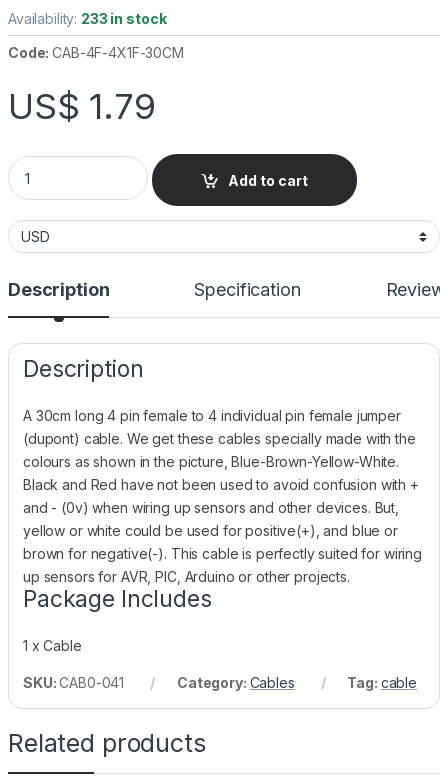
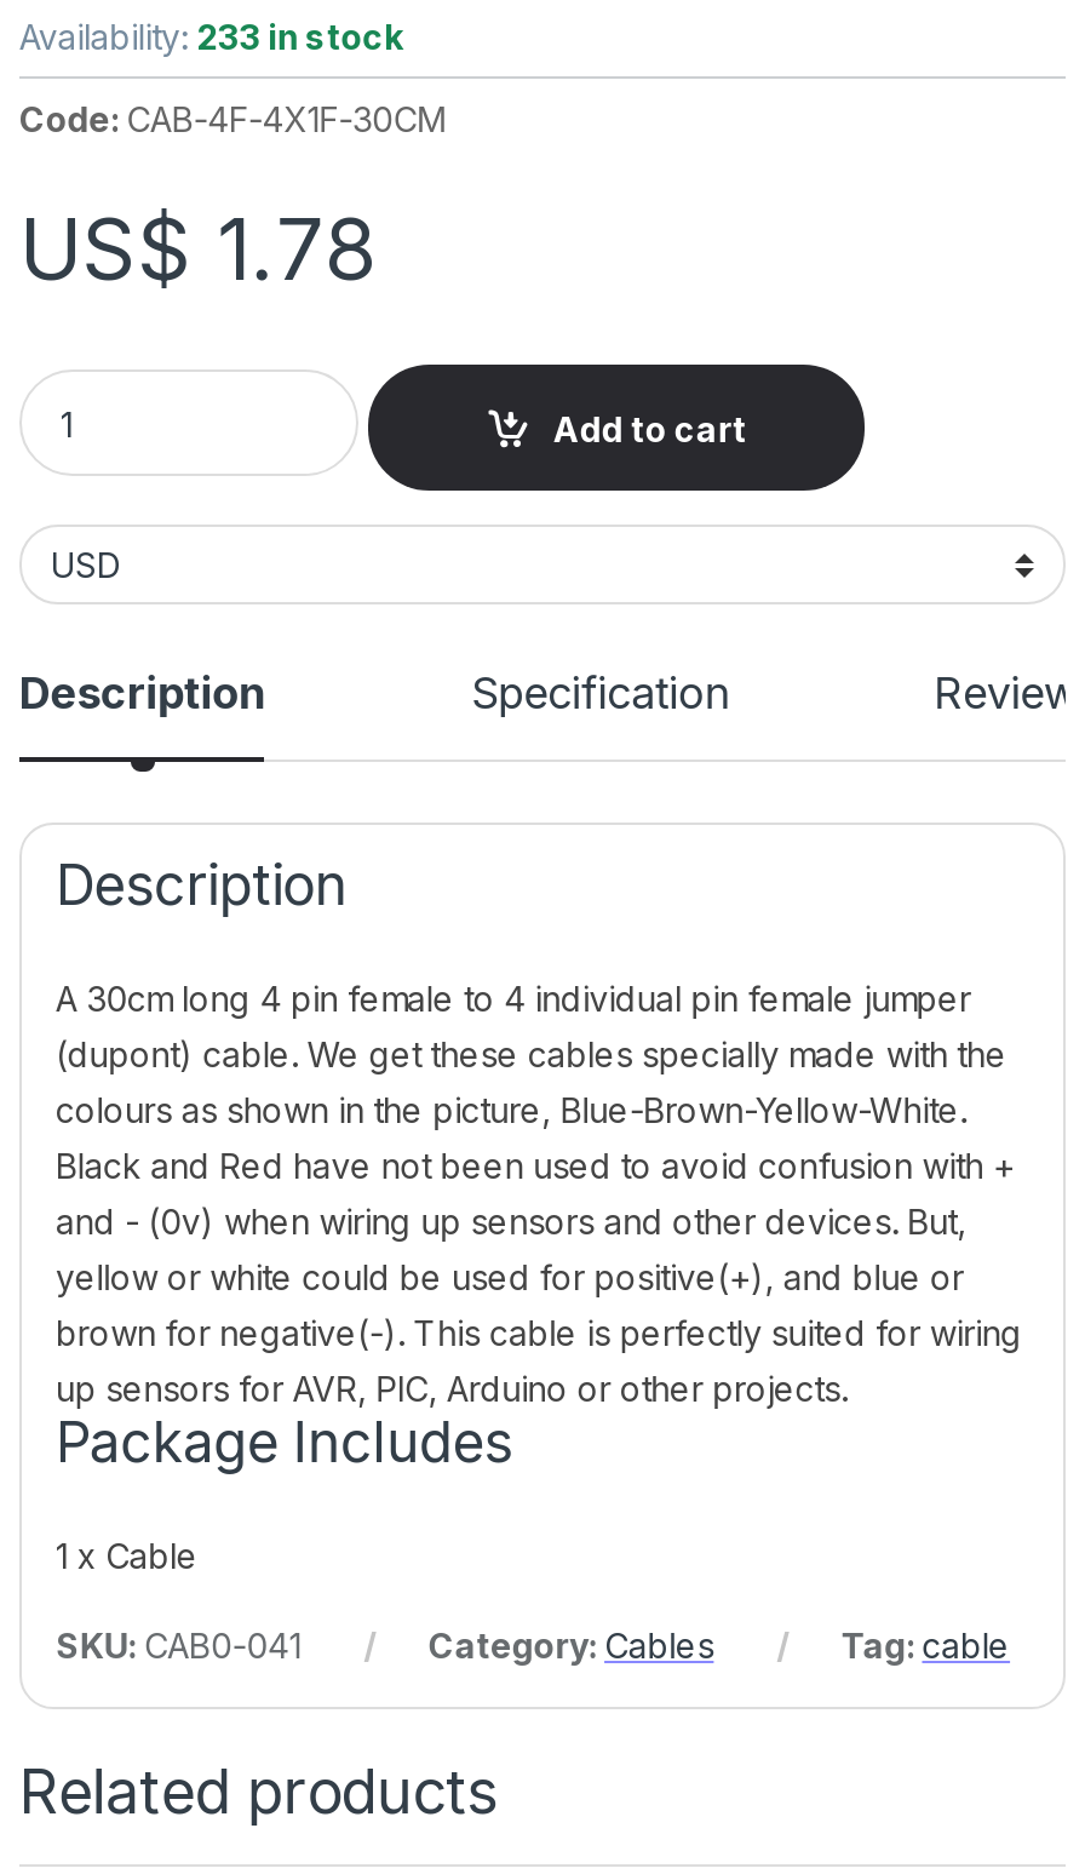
- US$1.79
+ US$1.78
